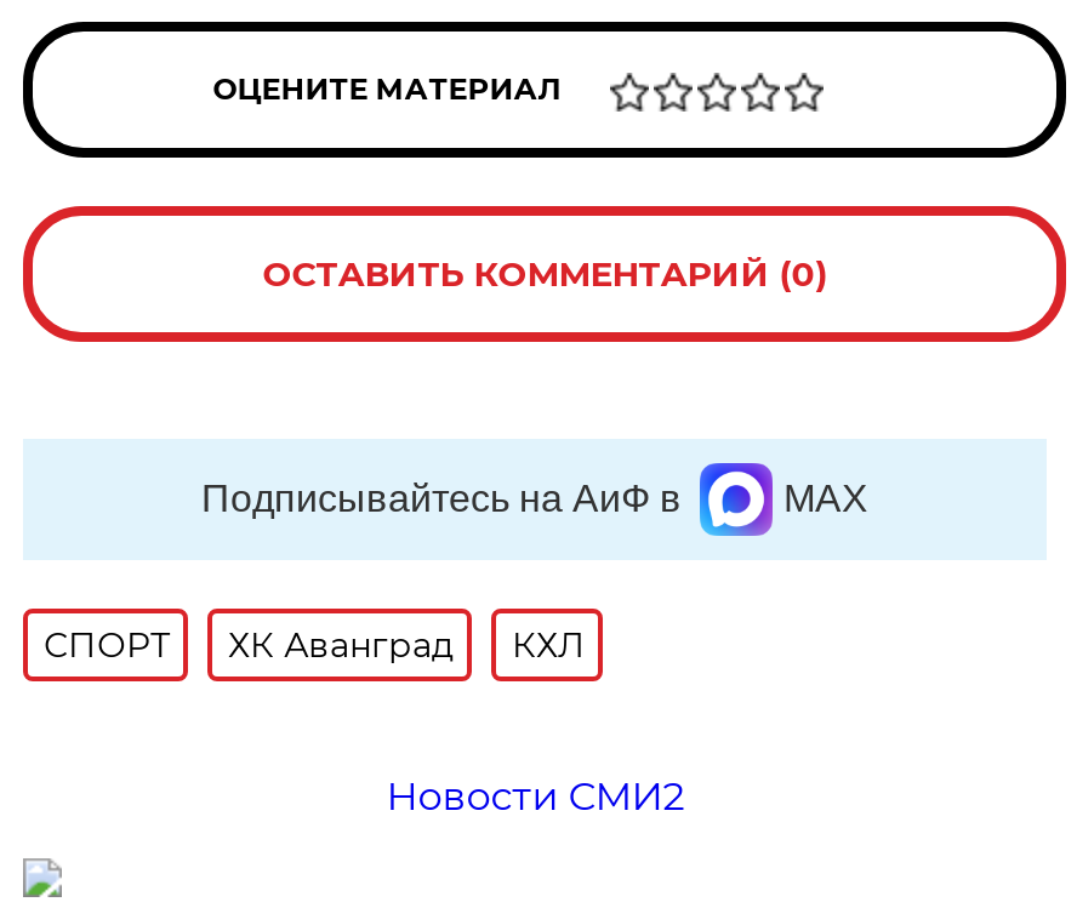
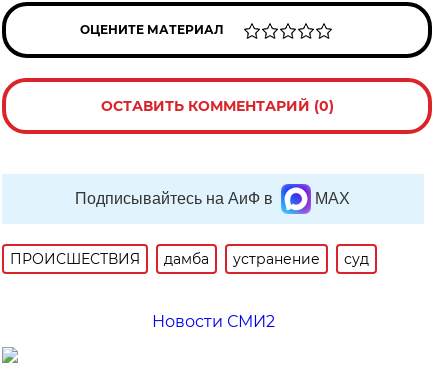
- СПОРТ
- ХК Аванград
- КХЛ
+ ПРОИСШЕСТВИЯ
+ дамба
+ устранение
+ суд
